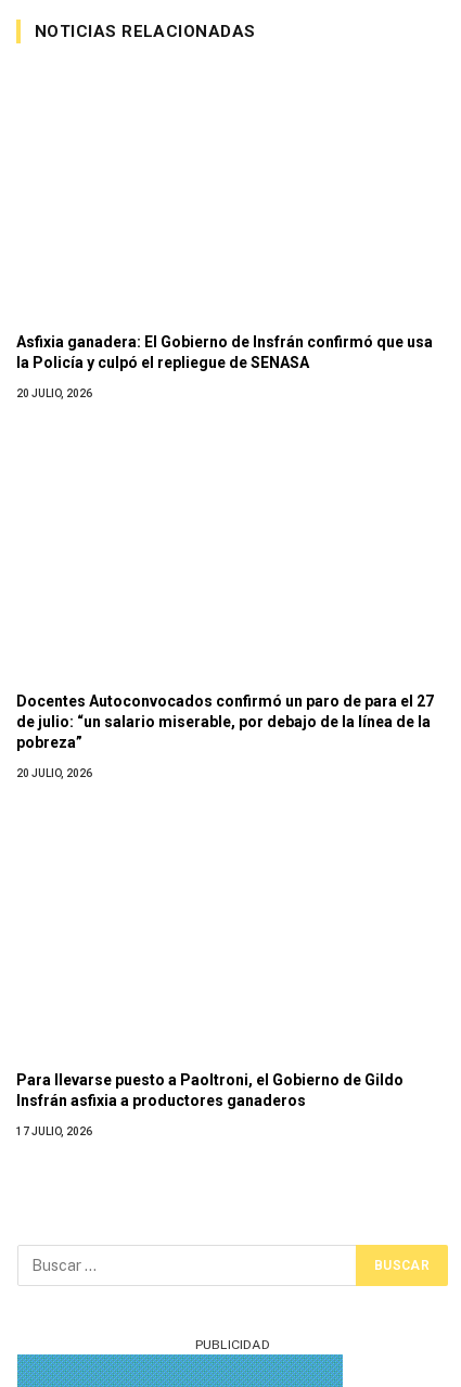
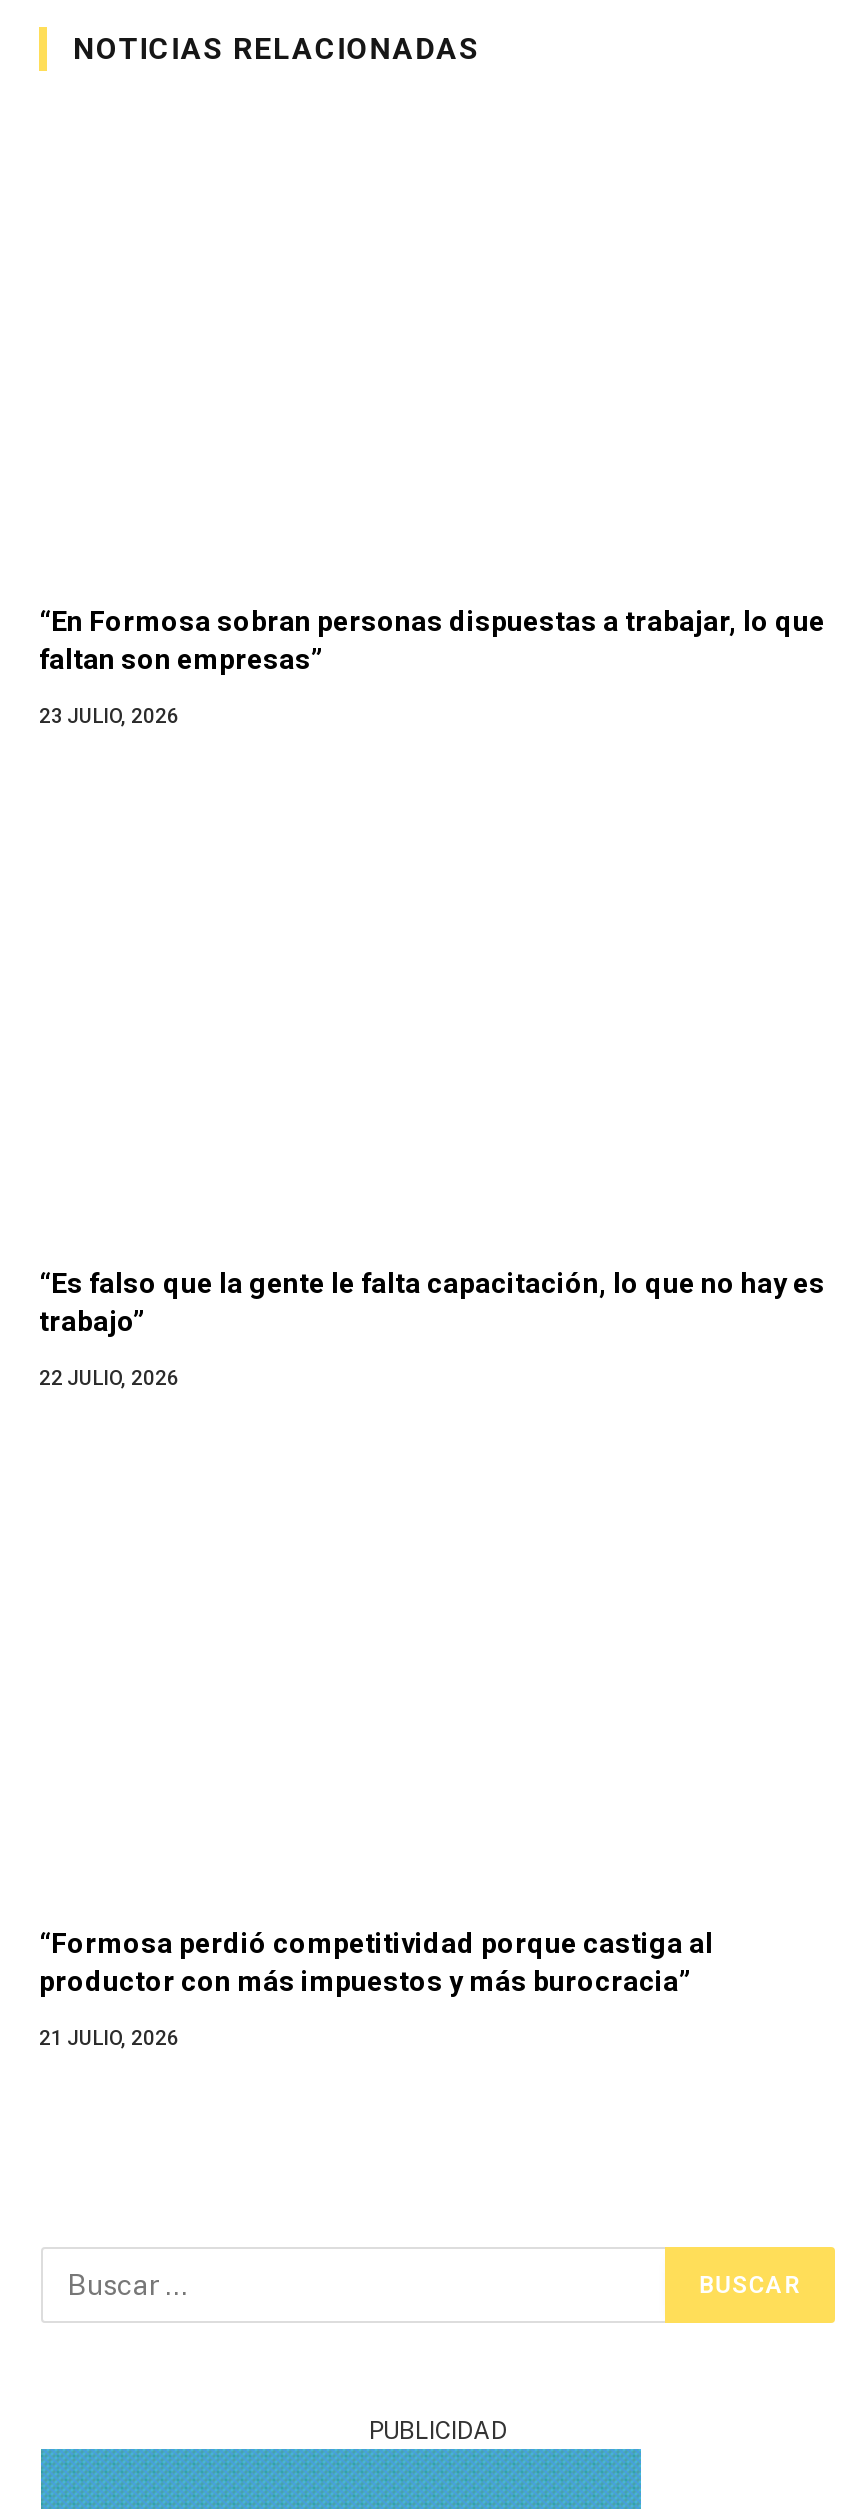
- Asfixia ganadera: El Gobierno de Insfrán confirmó que usa
- la Policía y culpó el repliegue de SENASA
+ “En Formosa sobran personas dispuestas a trabajar, lo que
+ faltan son empresas”

- 20 JULIO, 2026
+ 23 JULIO, 2026

- Docentes Autoconvocados confirmó un paro de para el 27
- de julio: “un salario miserable, por debajo de la línea de la
- pobreza”
+ “Es falso que la gente le falta capacitación, lo que no hay es
+ trabajo”

- 20 JULIO, 2026
+ 22 JULIO, 2026

- Para llevarse puesto a Paoltroni, el Gobierno de Gildo
- Insfrán asfixia a productores ganaderos
+ “Formosa perdió competitividad porque castiga al
+ productor con más impuestos y más burocracia”

- 17 JULIO, 2026
+ 21 JULIO, 2026
